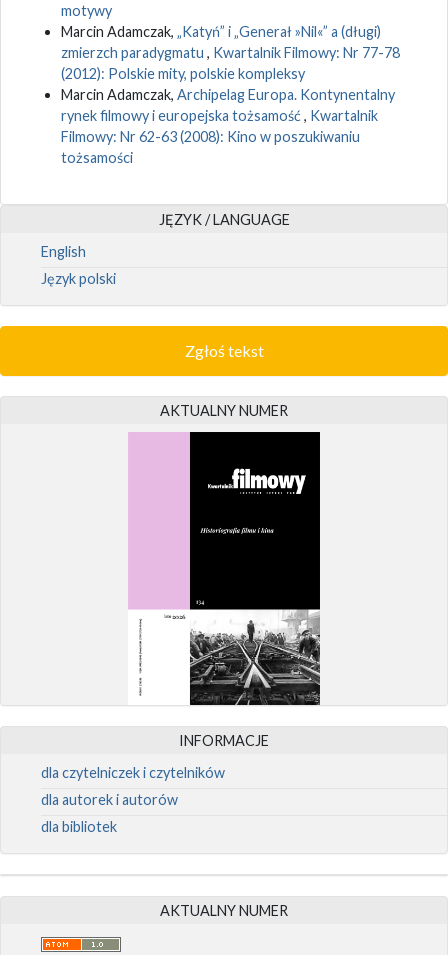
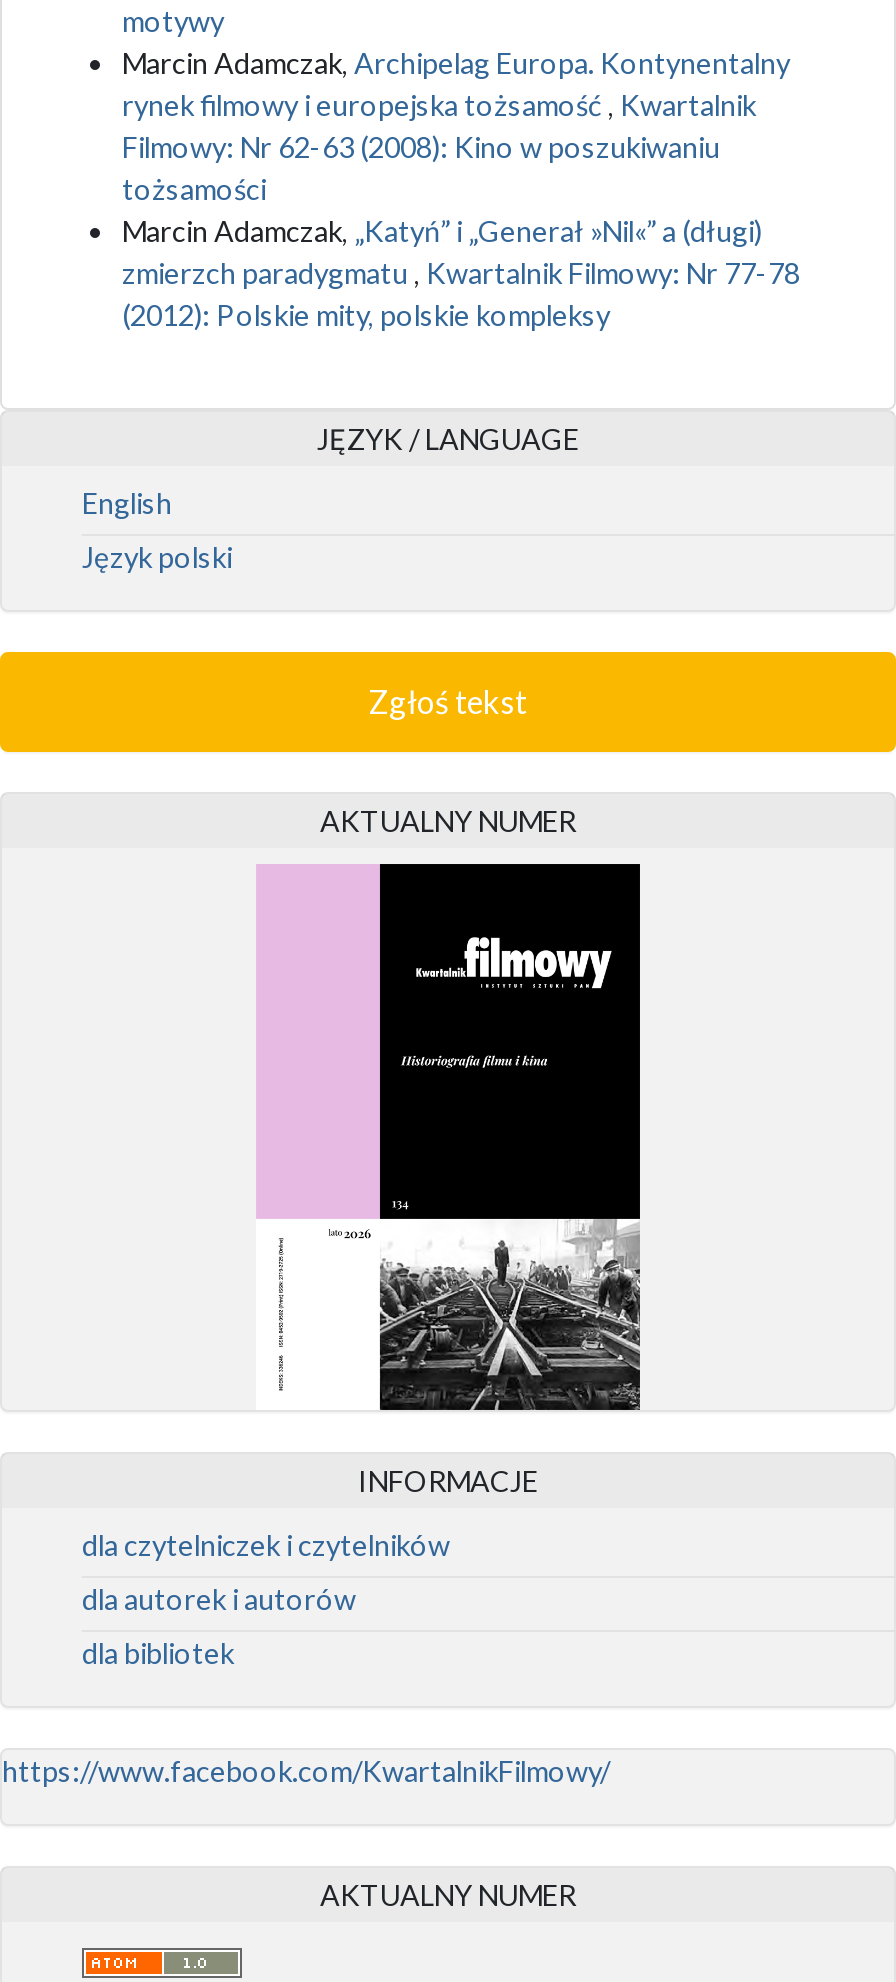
moved down: Marcin Adamczak, „Katyń” i „Generał »Nil«” a (długi) | zmierzch paradygmatu, Kwartalnik Filmowy: Nr 77-78 | (2012): Polskie mity, polskie kompleksy

moved up: Marcin Adamczak, Archipelag Europa. Kontynentalny | rynek filmowy i europejska tożsamość, Kwartalnik | Filmowy: Nr 62-63 (2008): Kino w poszukiwaniu | tożsamości

+ https://www.facebook.com/KwartalnikFilmowy/
